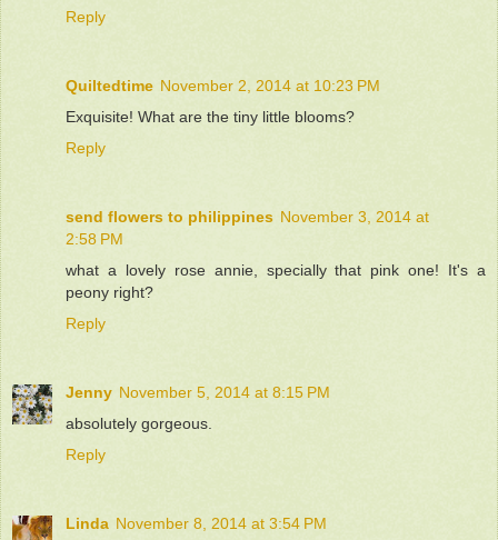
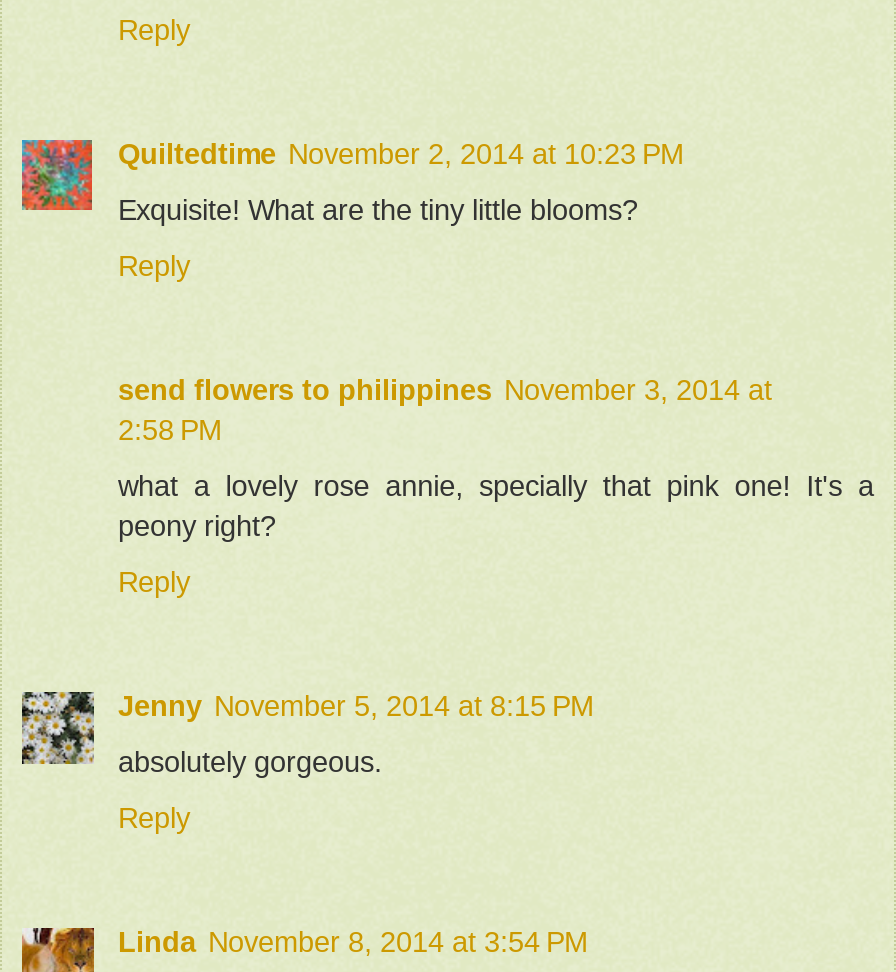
+ [image]
